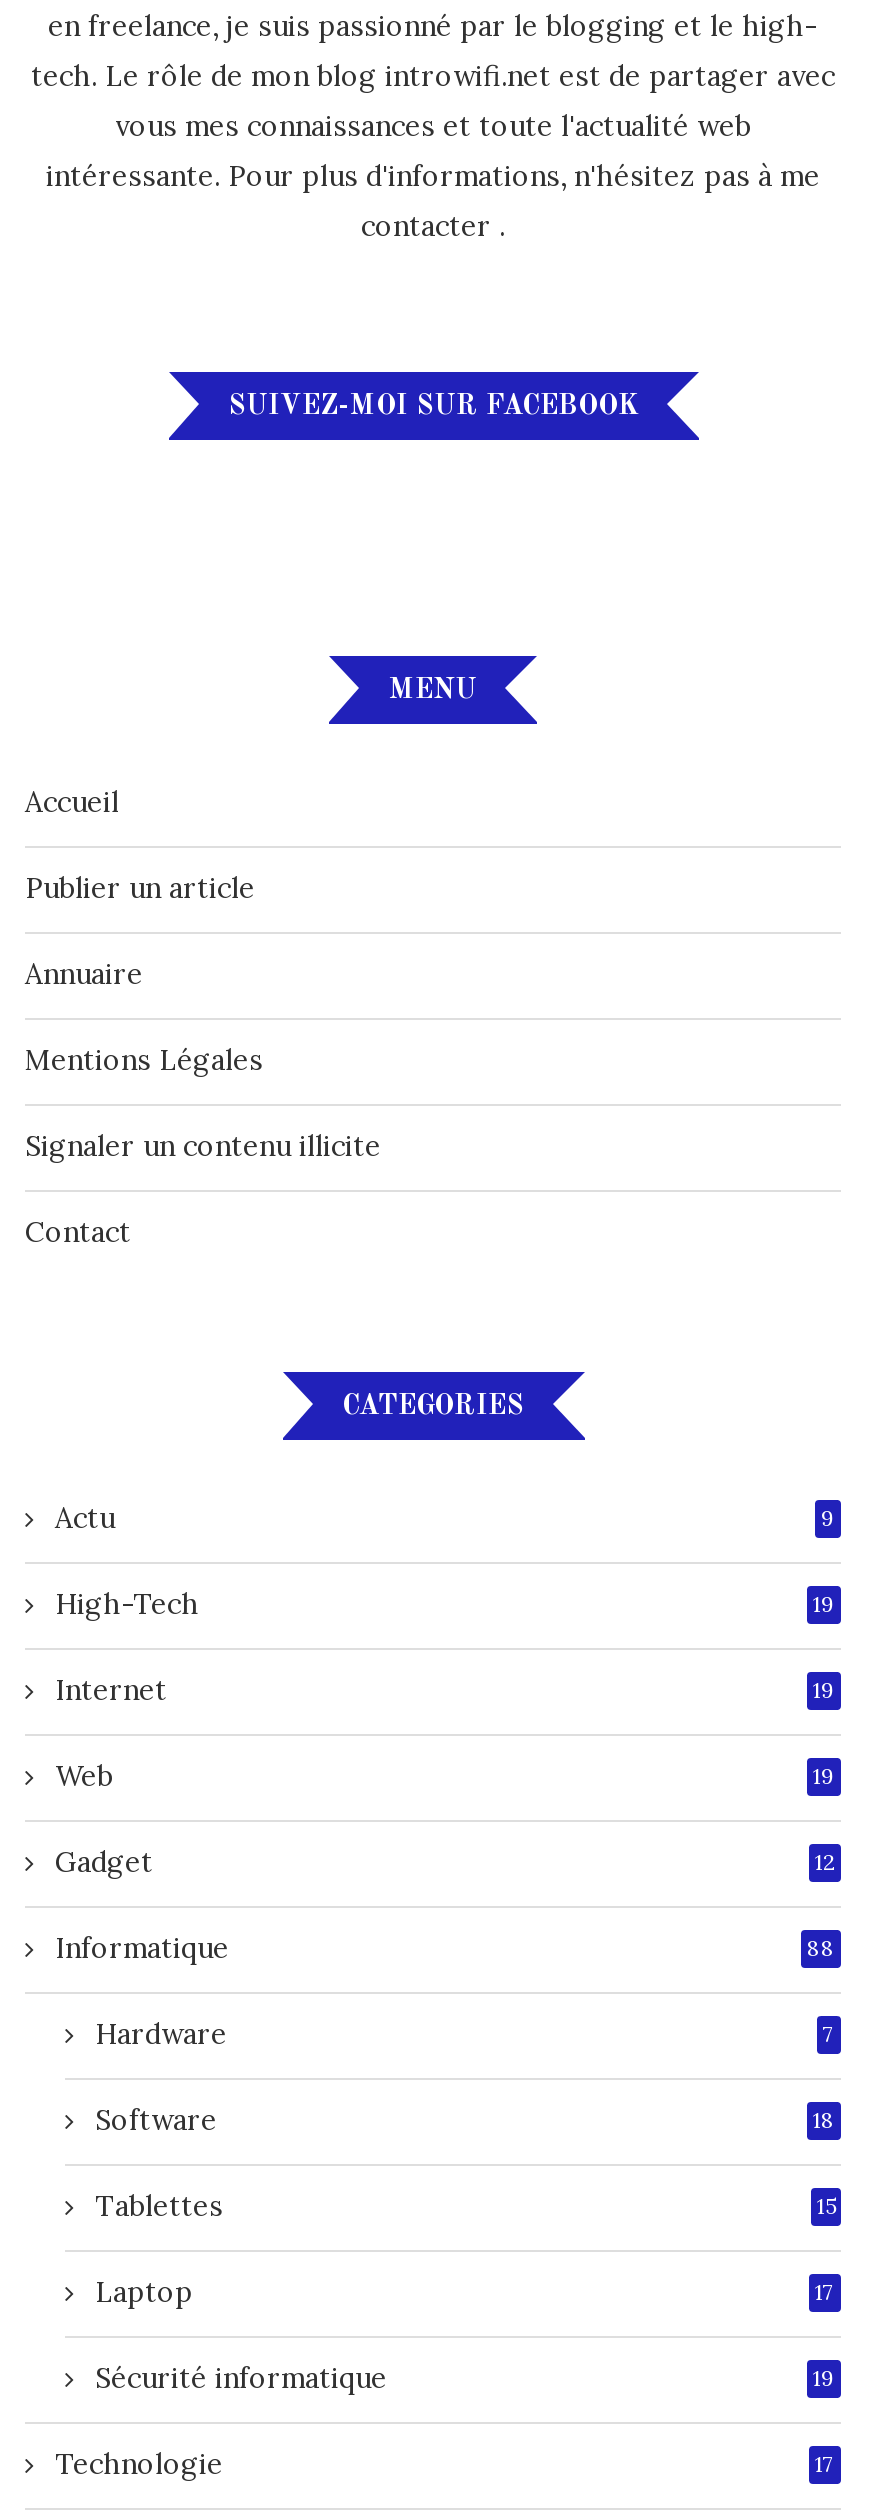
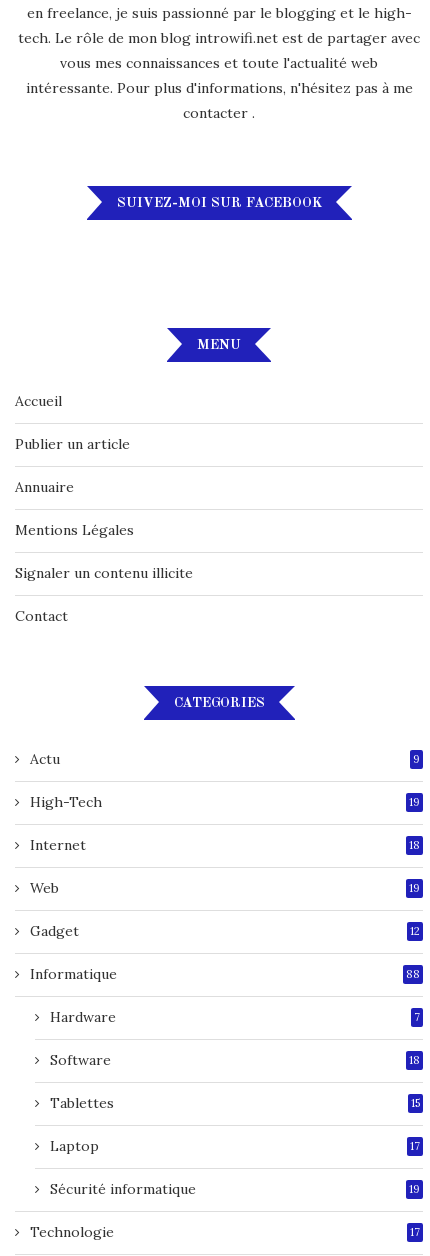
- 19
+ 18
